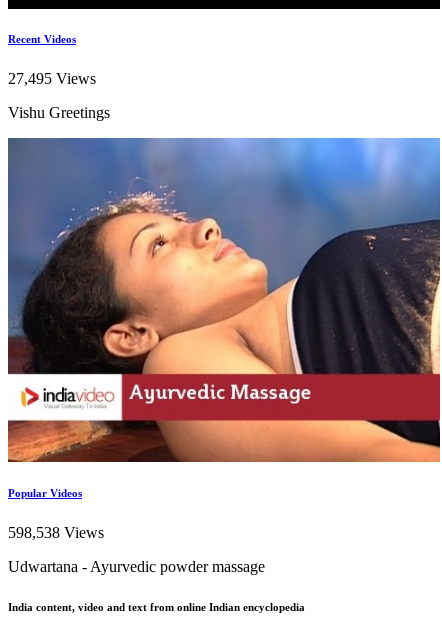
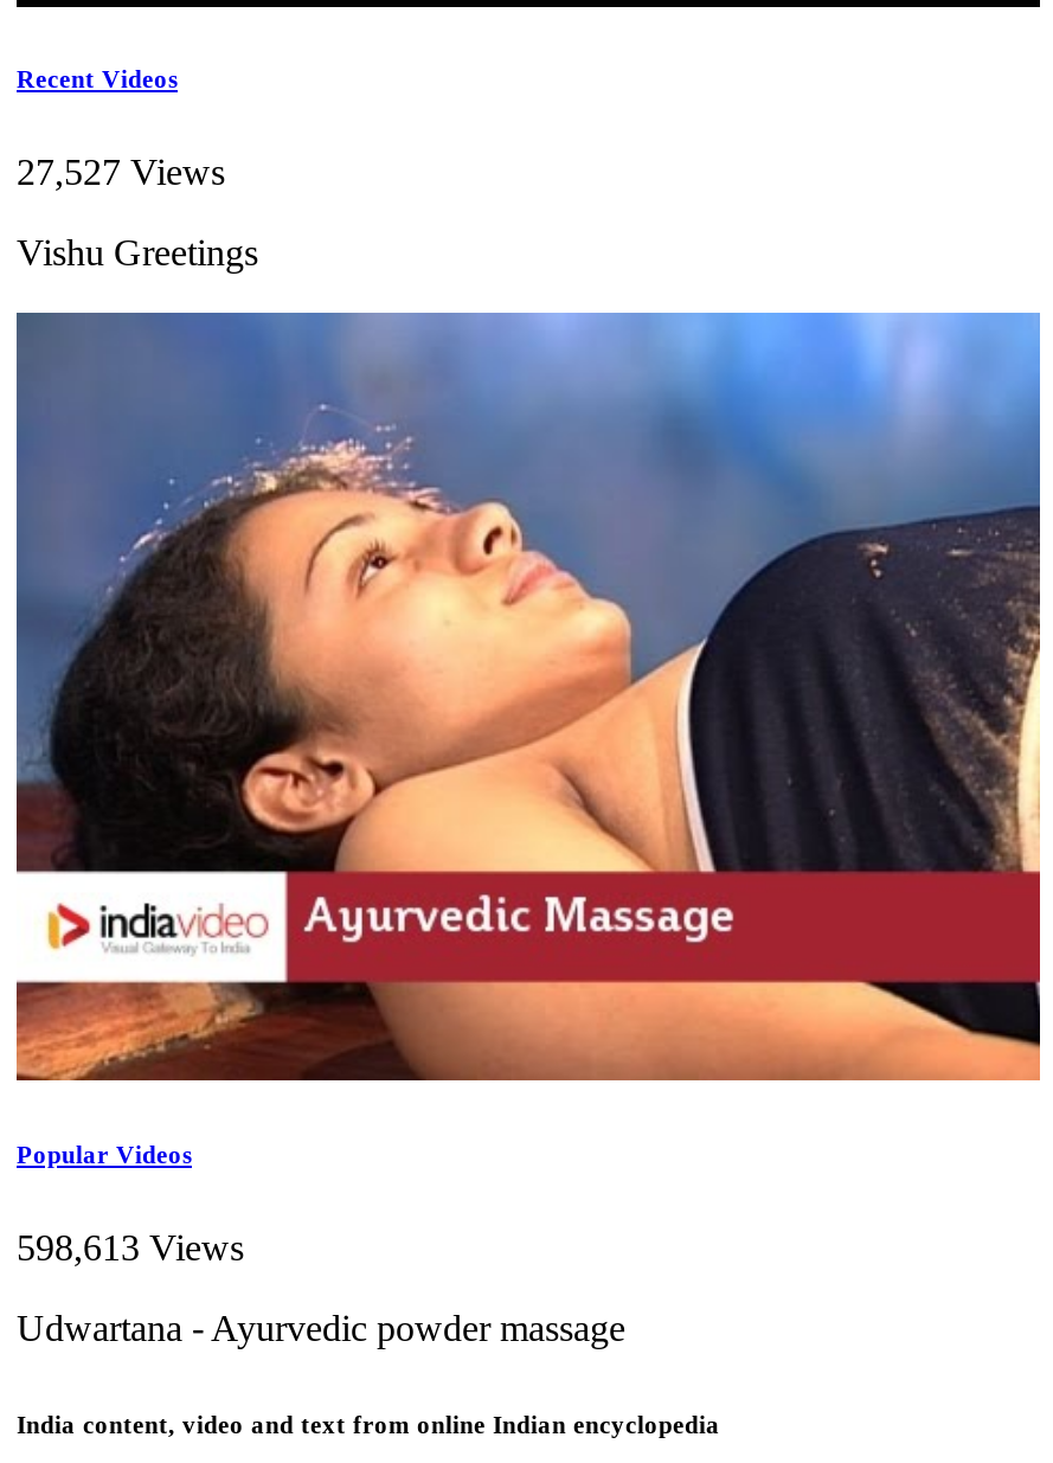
- 27,495 Views
+ 27,527 Views

- 598,538 Views
+ 598,613 Views
